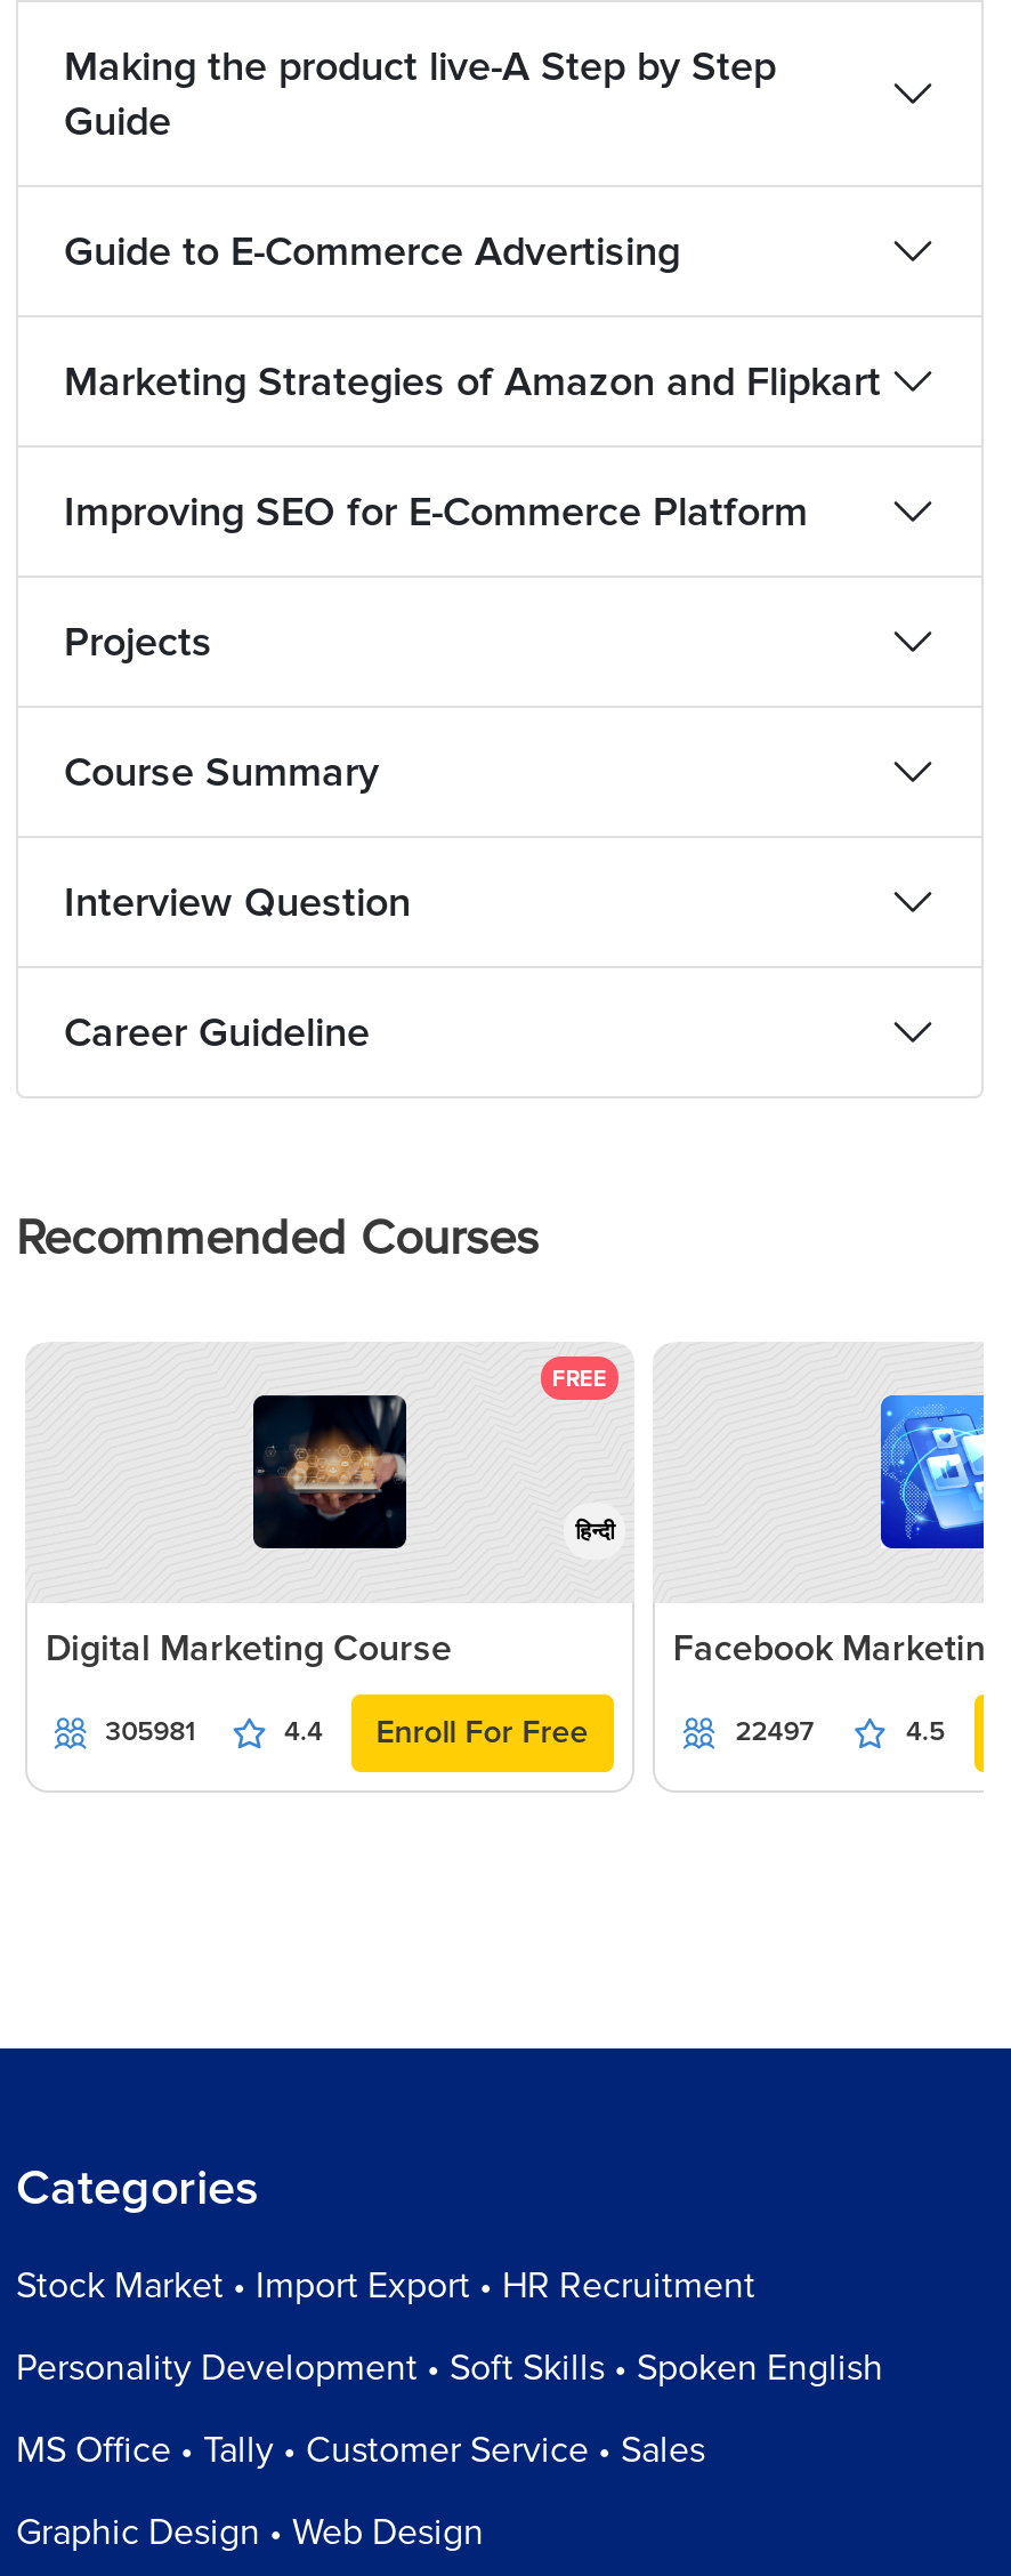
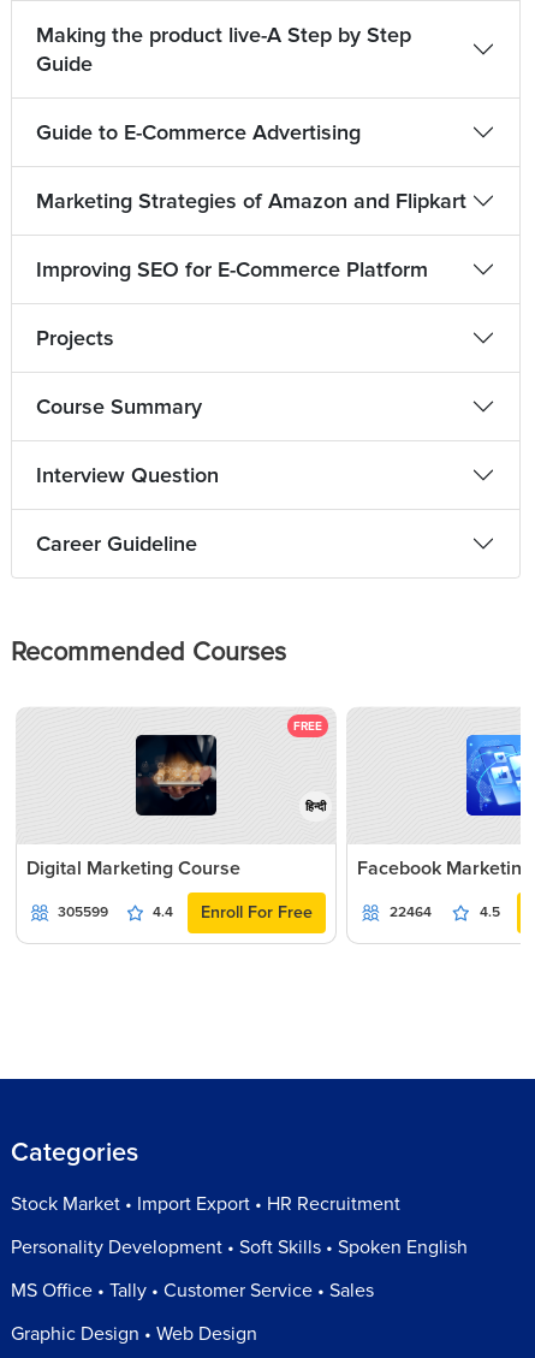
- 305981
+ 305599

- 22497
+ 22464
